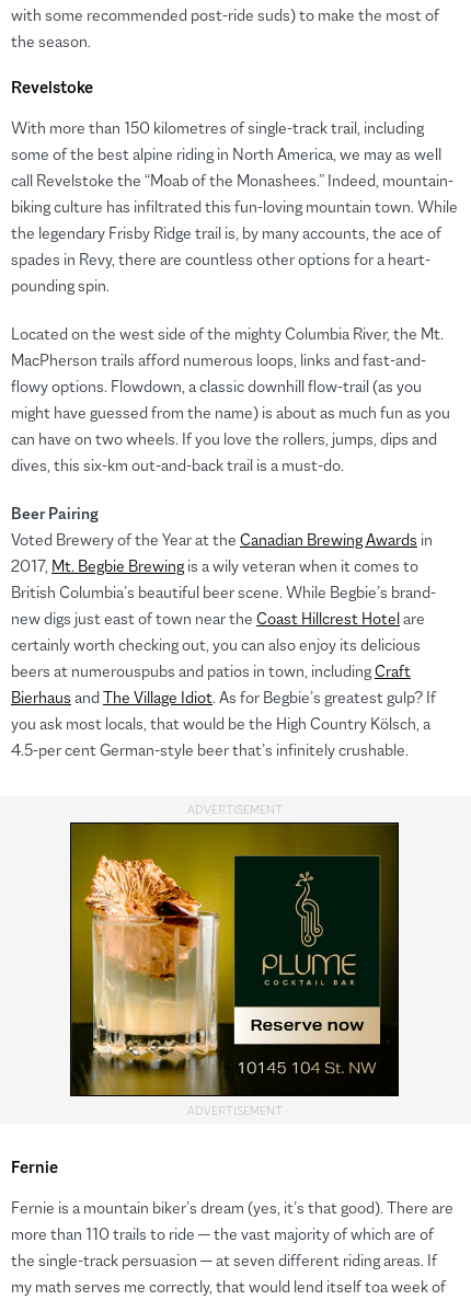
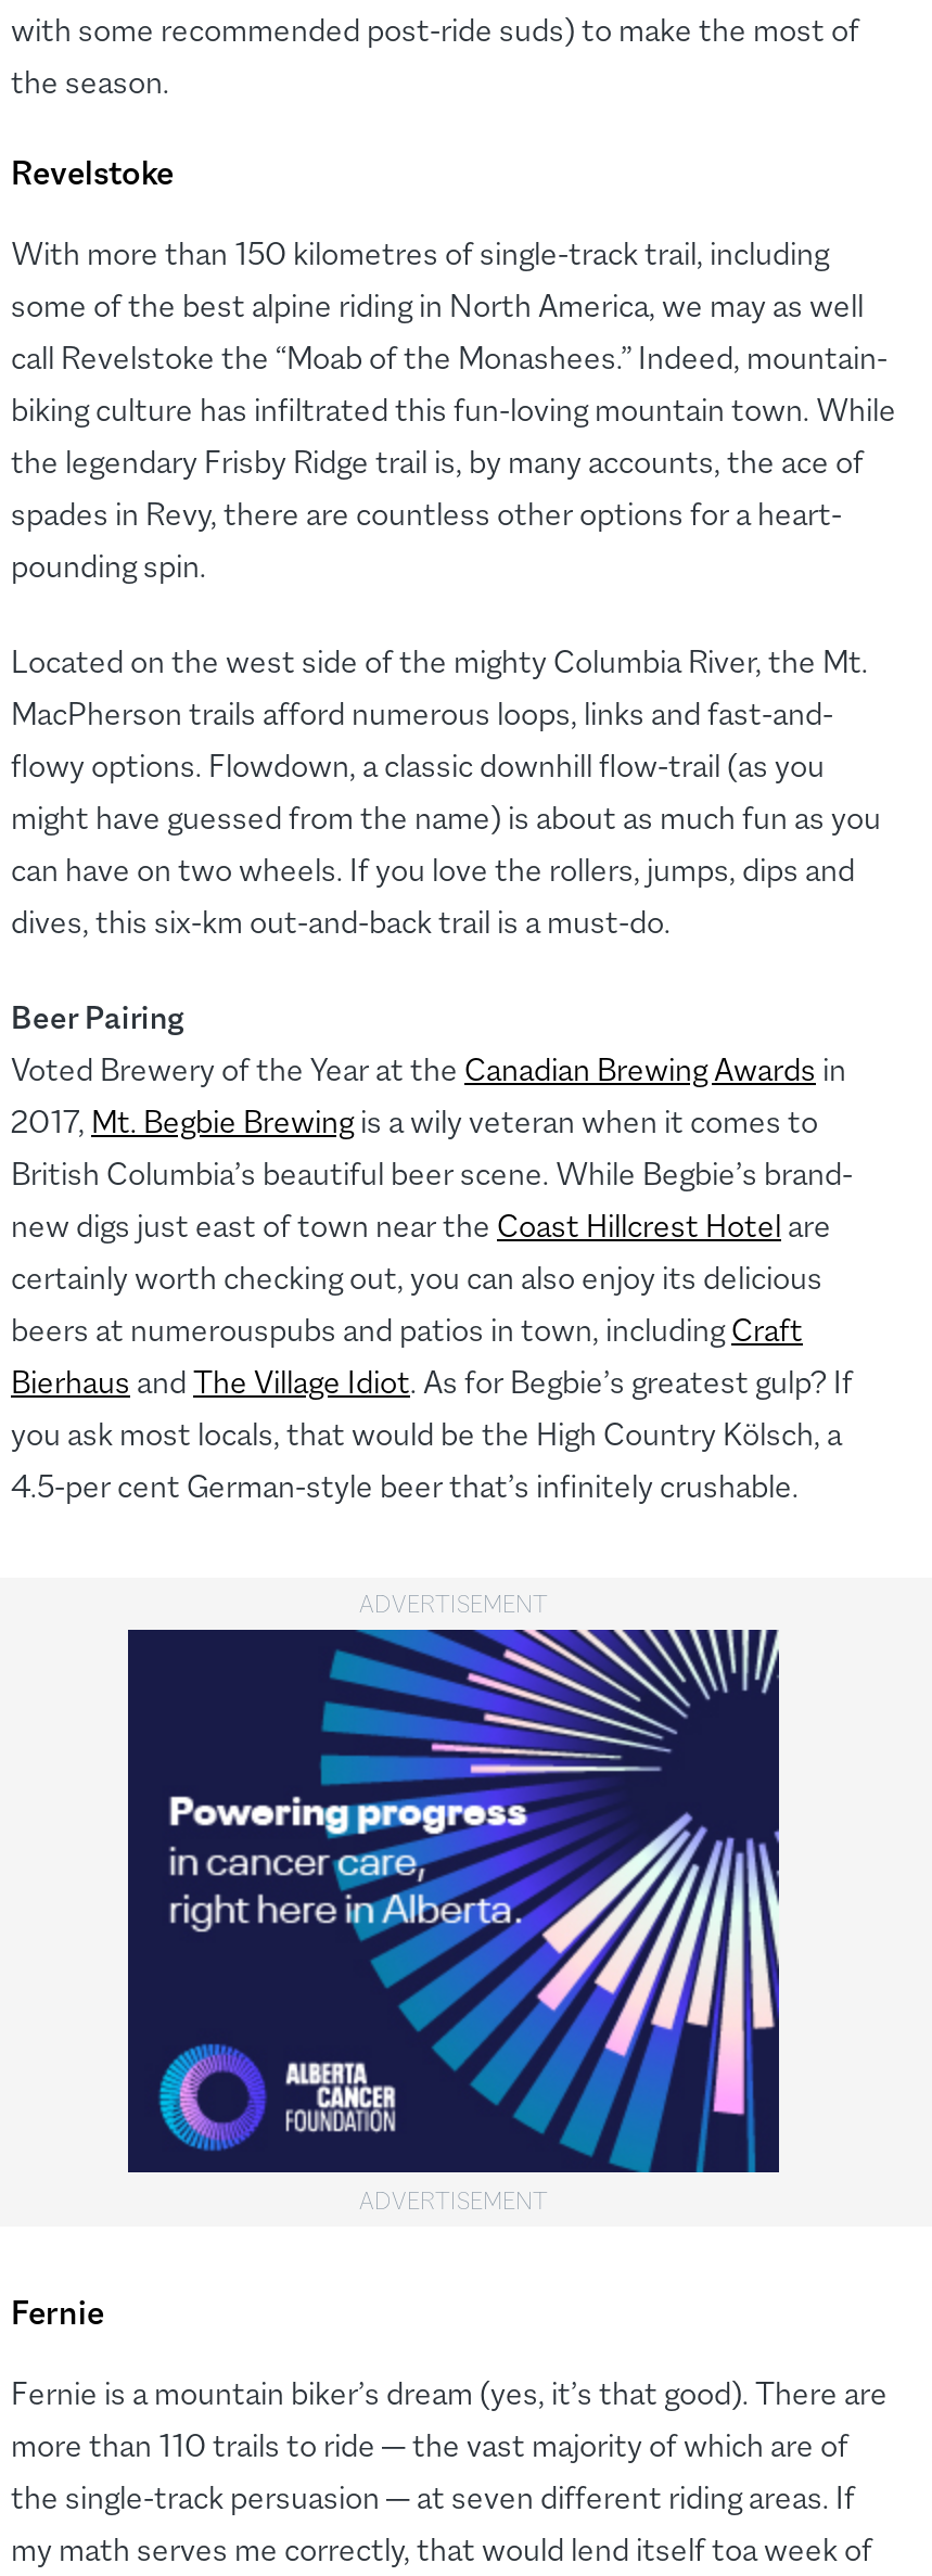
- [image]
+ [image]
